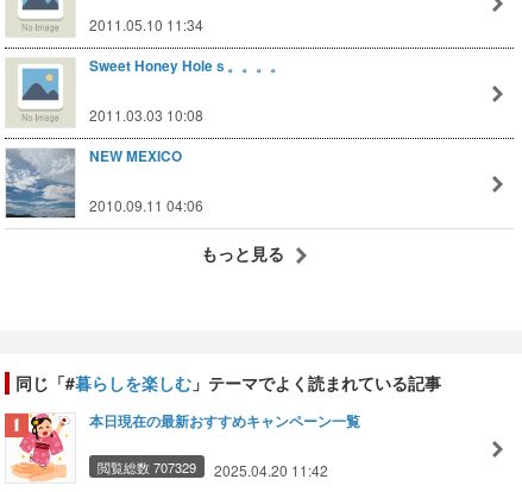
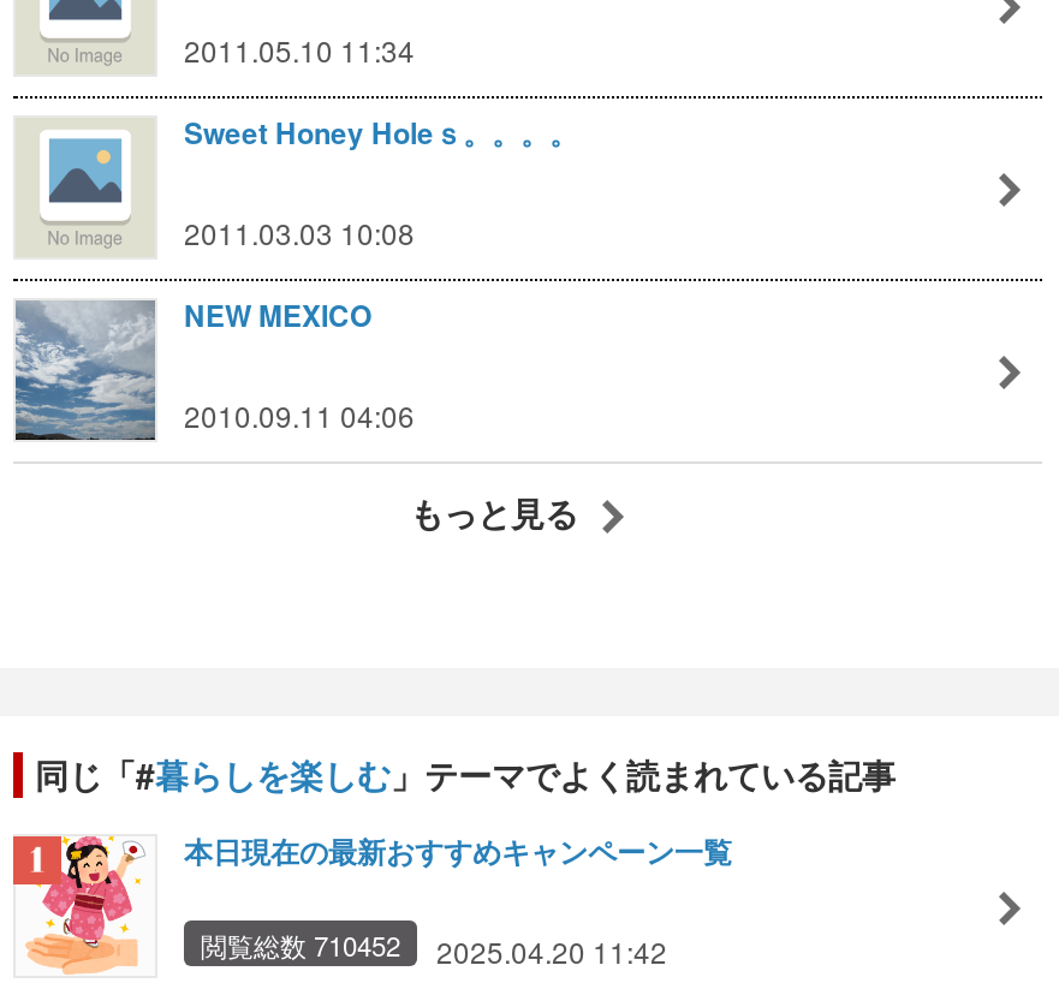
- 閲覧総数 707329 2025.04.20 11:42
+ 閲覧総数 710452 2025.04.20 11:42
